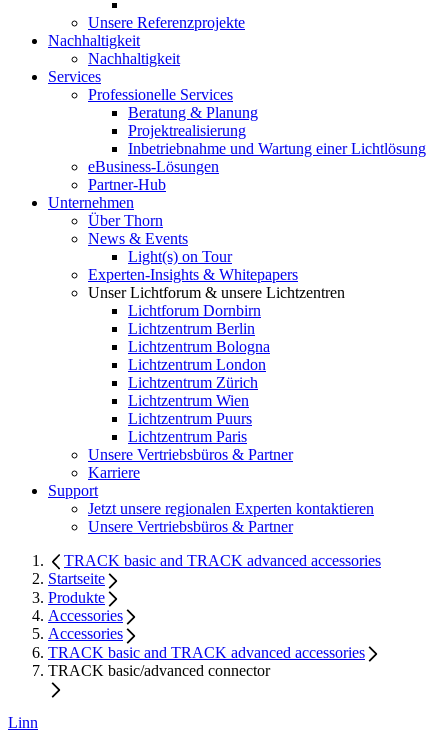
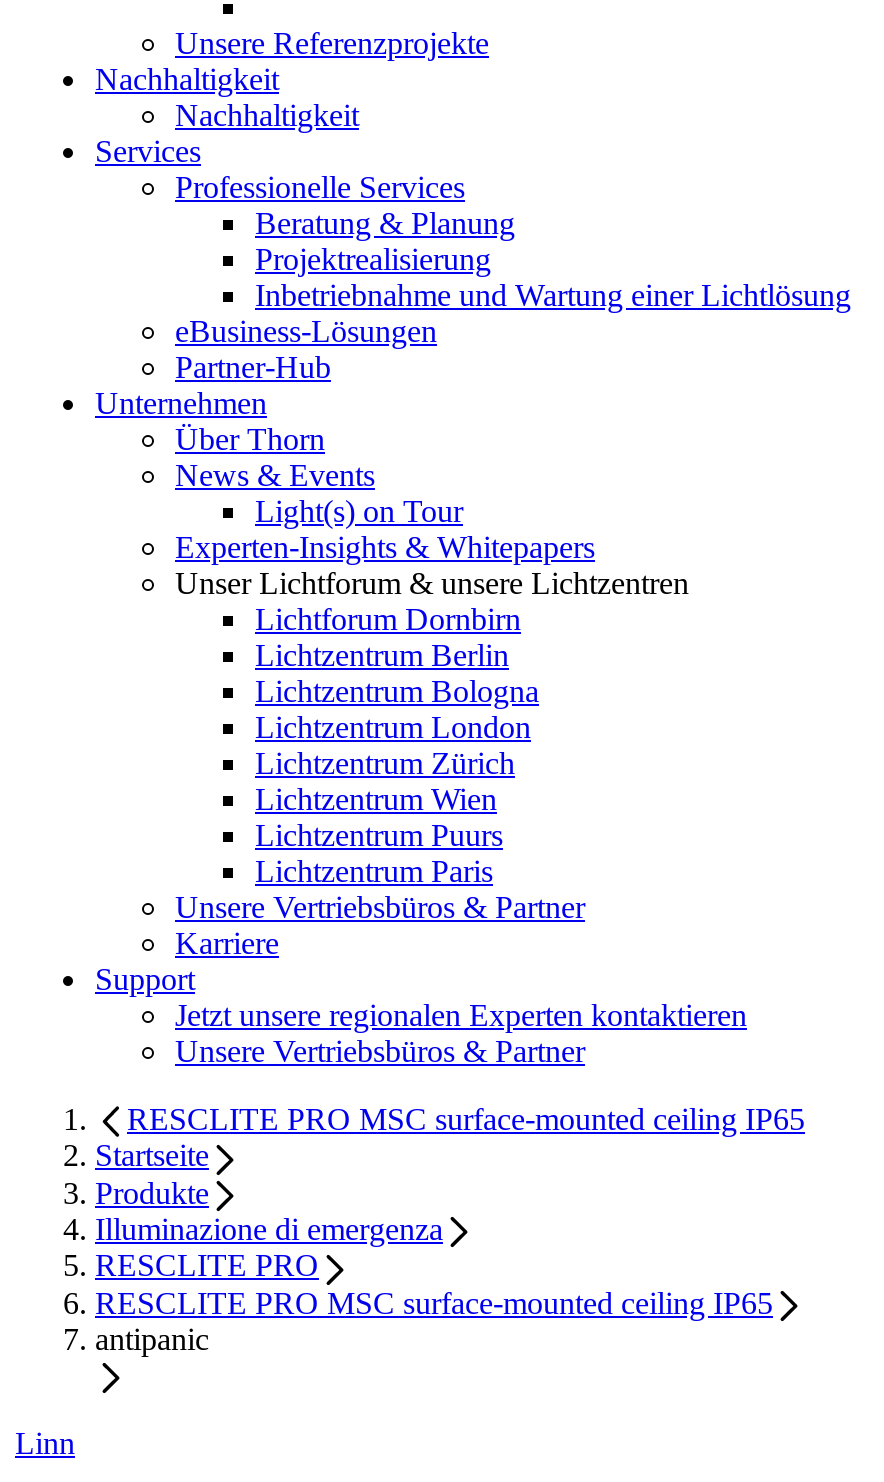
- TRACK basic and TRACK advanced accessories
+ RESCLITE PRO MSC surface-mounted ceiling IP65

- Accessories
- Accessories
- TRACK basic and TRACK advanced accessories
- TRACK basic/advanced connector
+ Illuminazione di emergenza
+ RESCLITE PRO
+ RESCLITE PRO MSC surface-mounted ceiling IP65
+ antipanic
